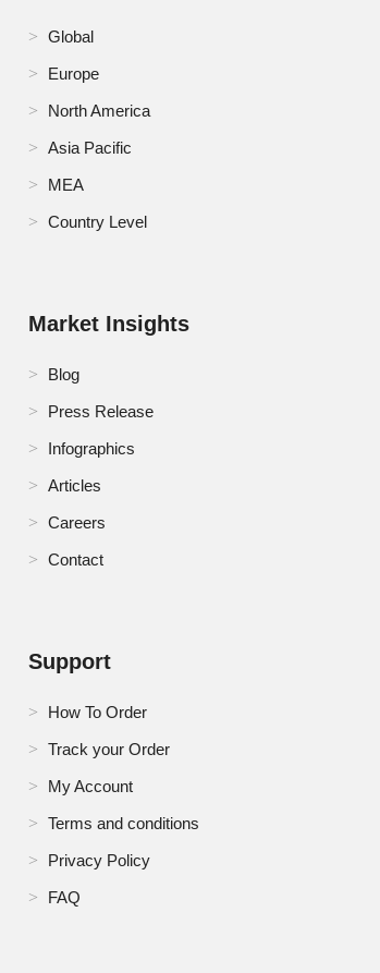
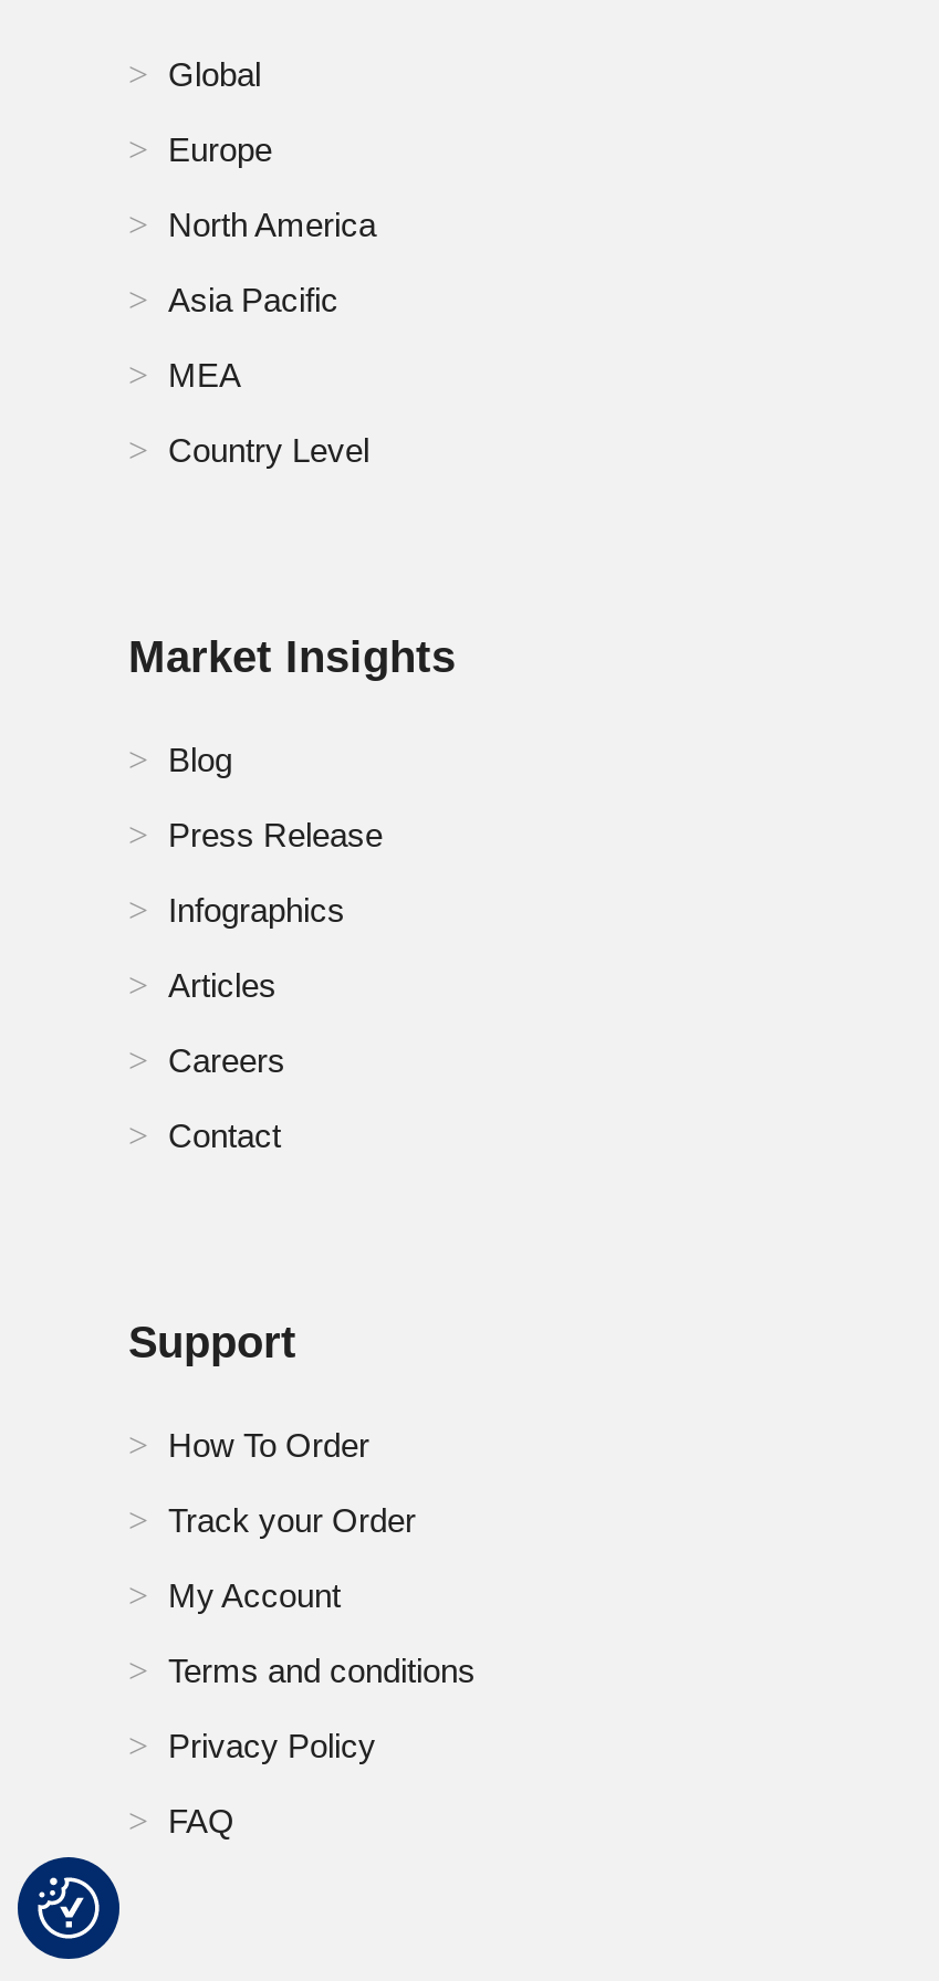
+ [image]
